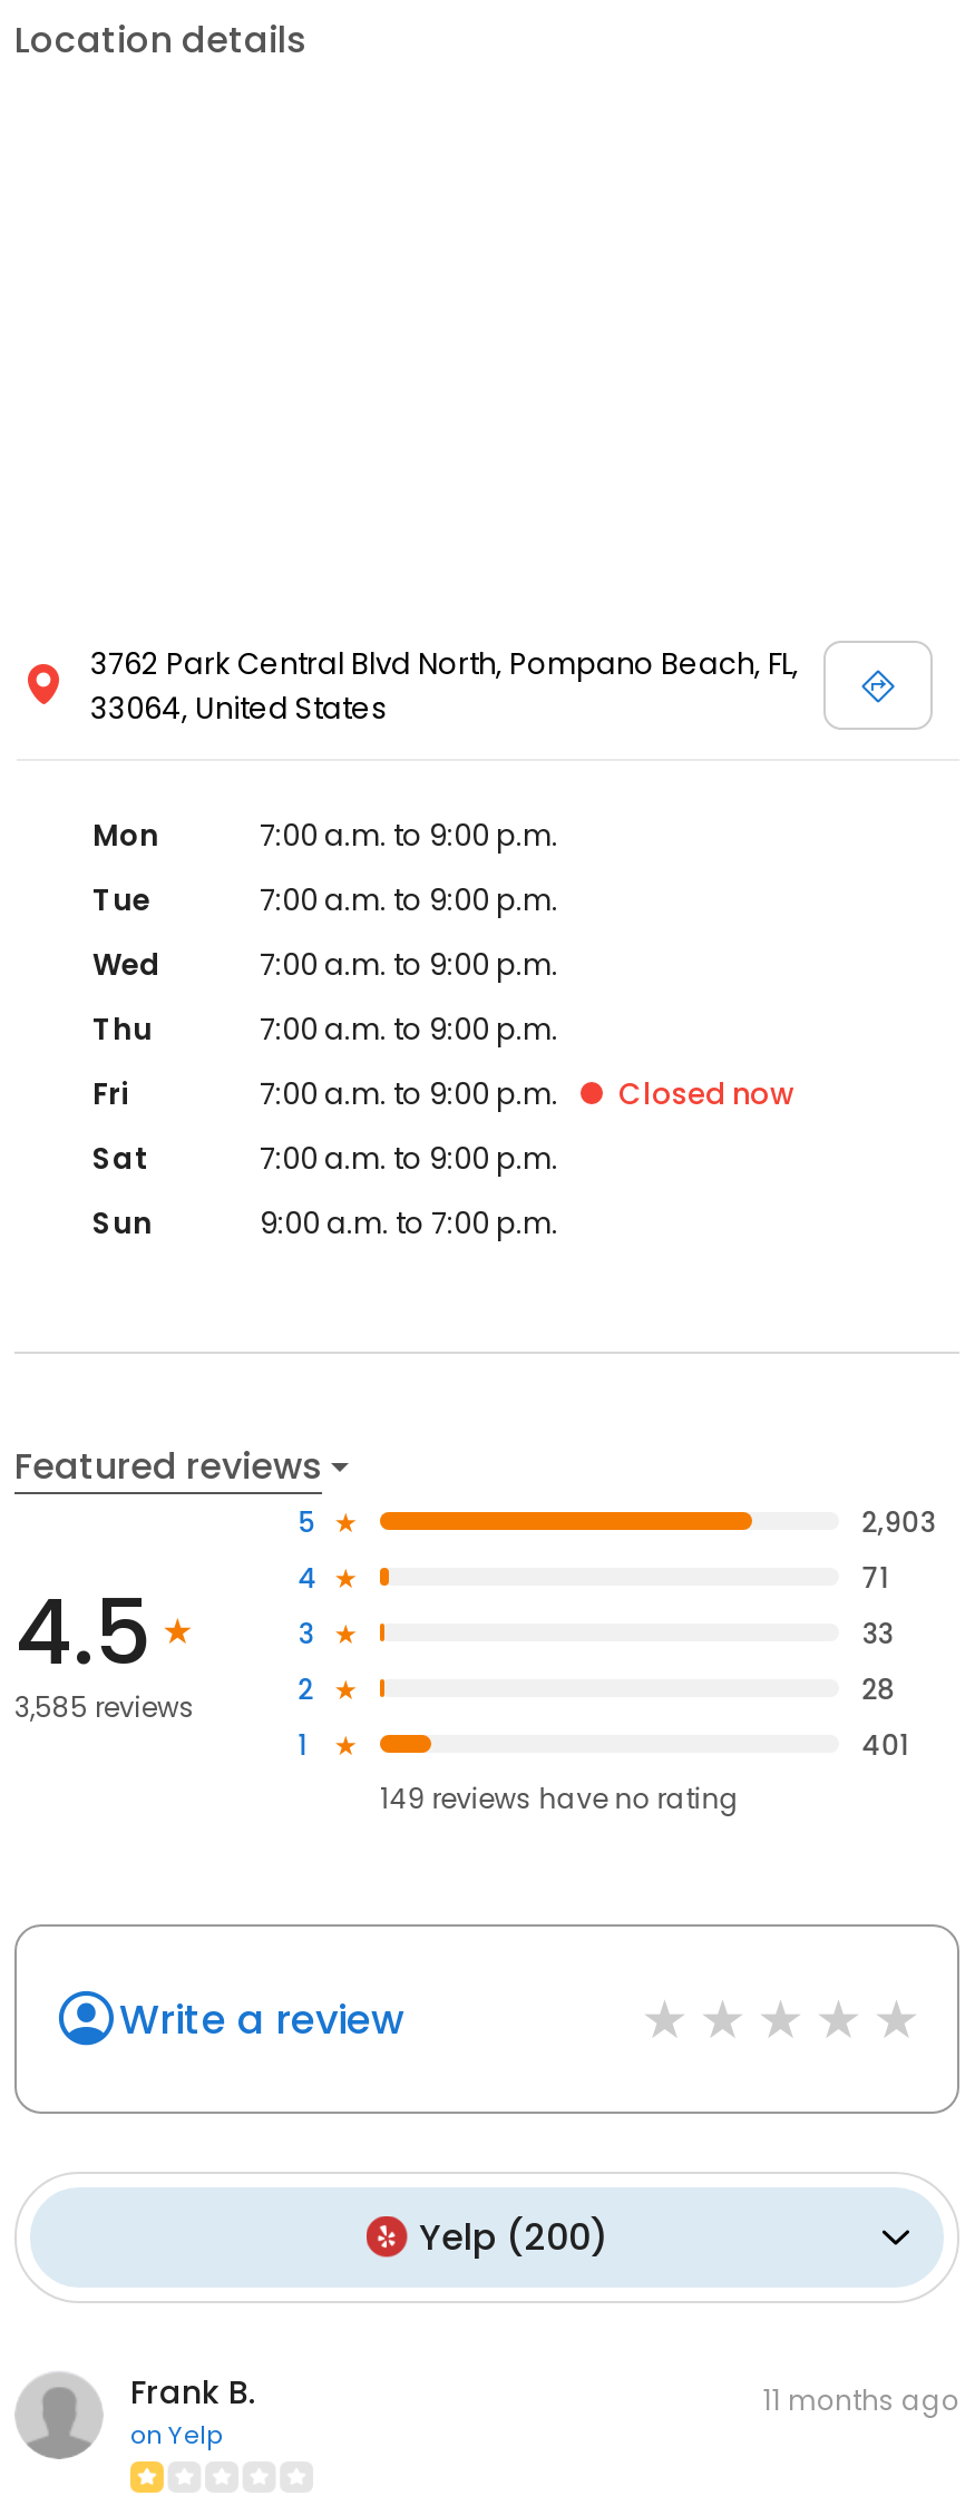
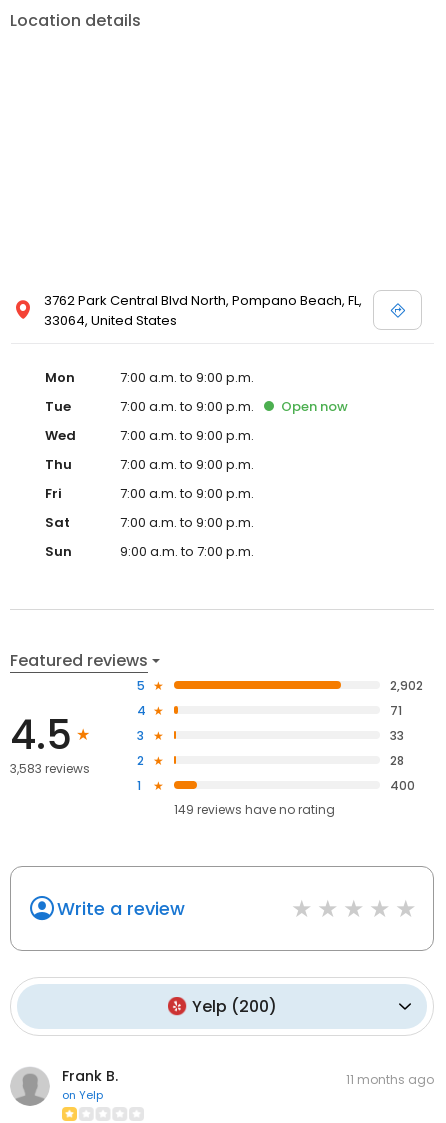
+ Open now

- Closed now

- 2,903
+ 2,902

- 3,585 reviews
+ 3,583 reviews

- 401
+ 400
